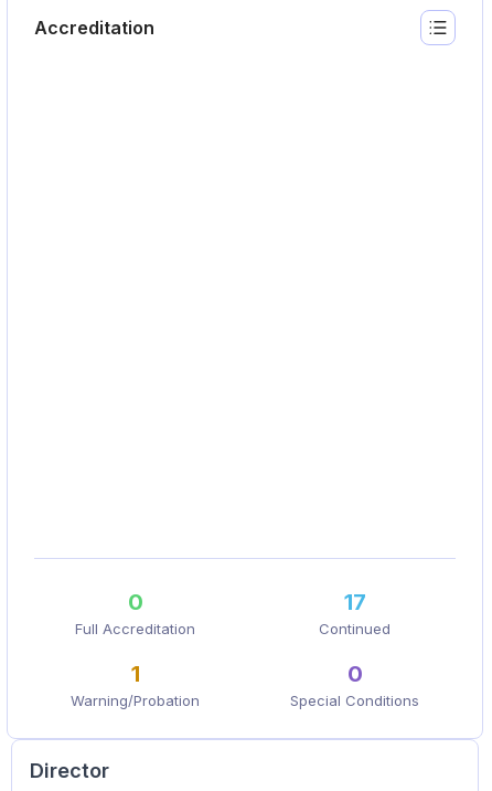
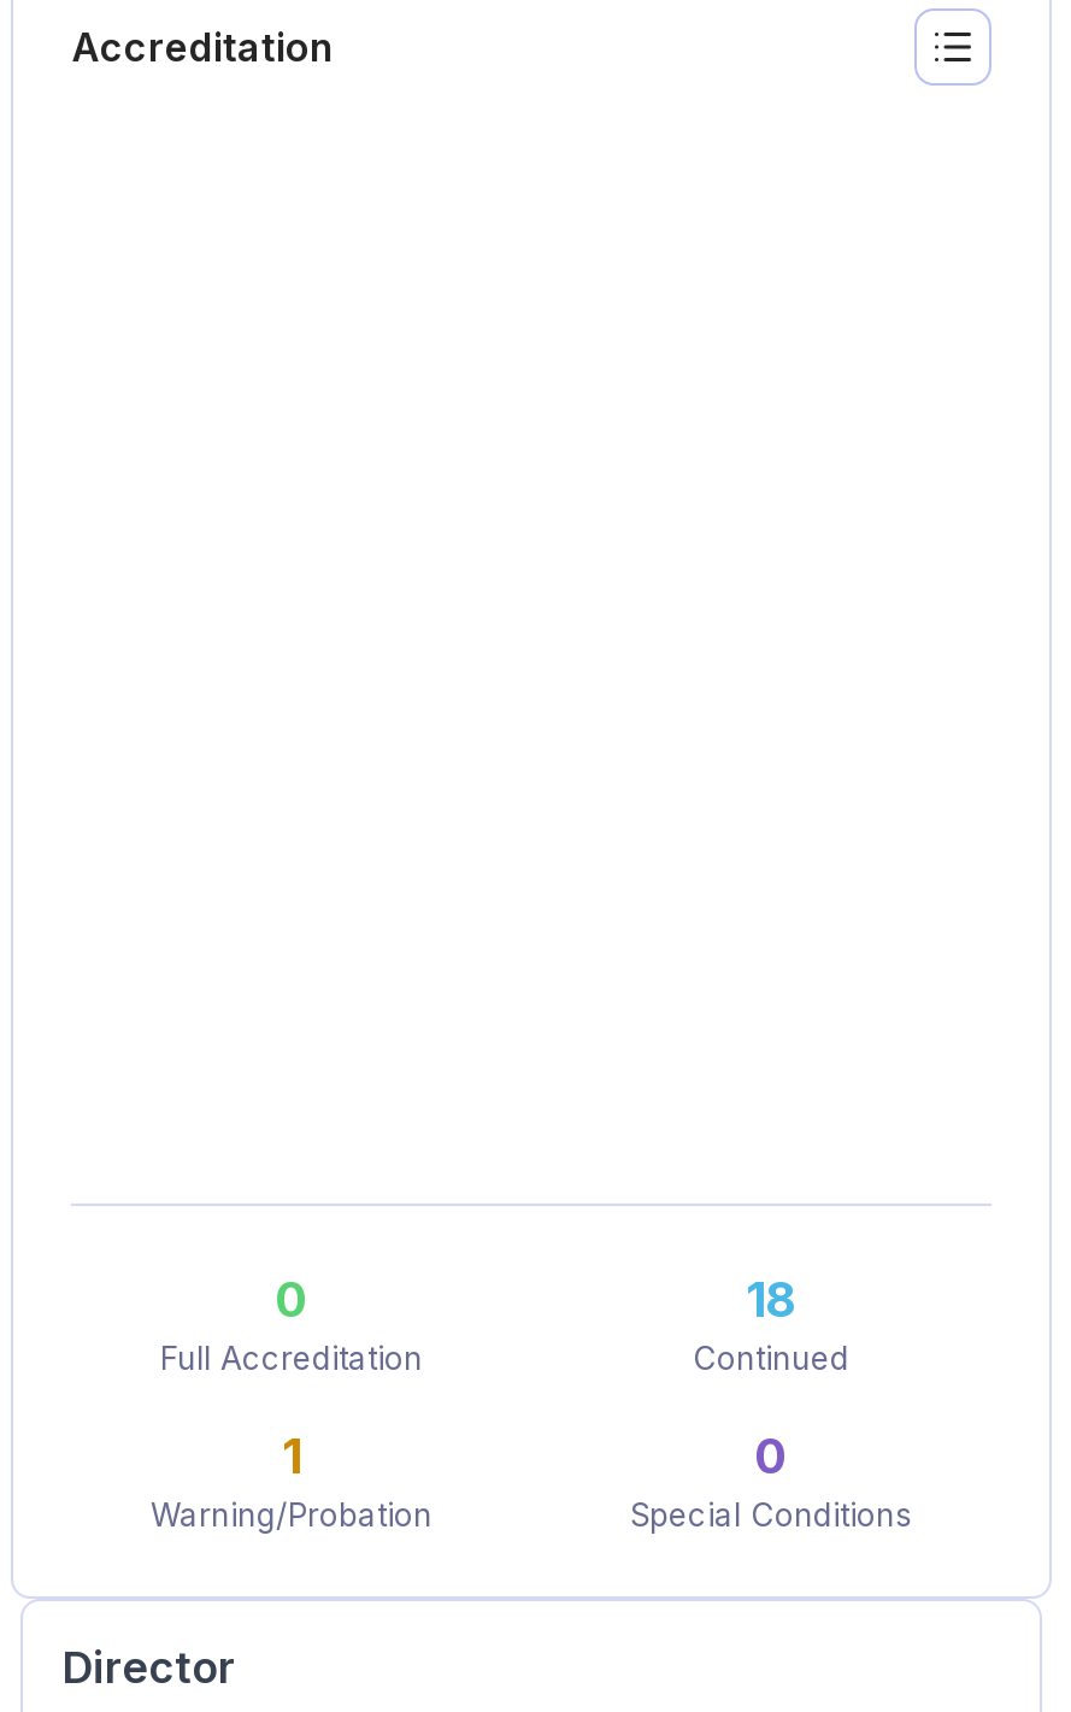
- 17
+ 18
